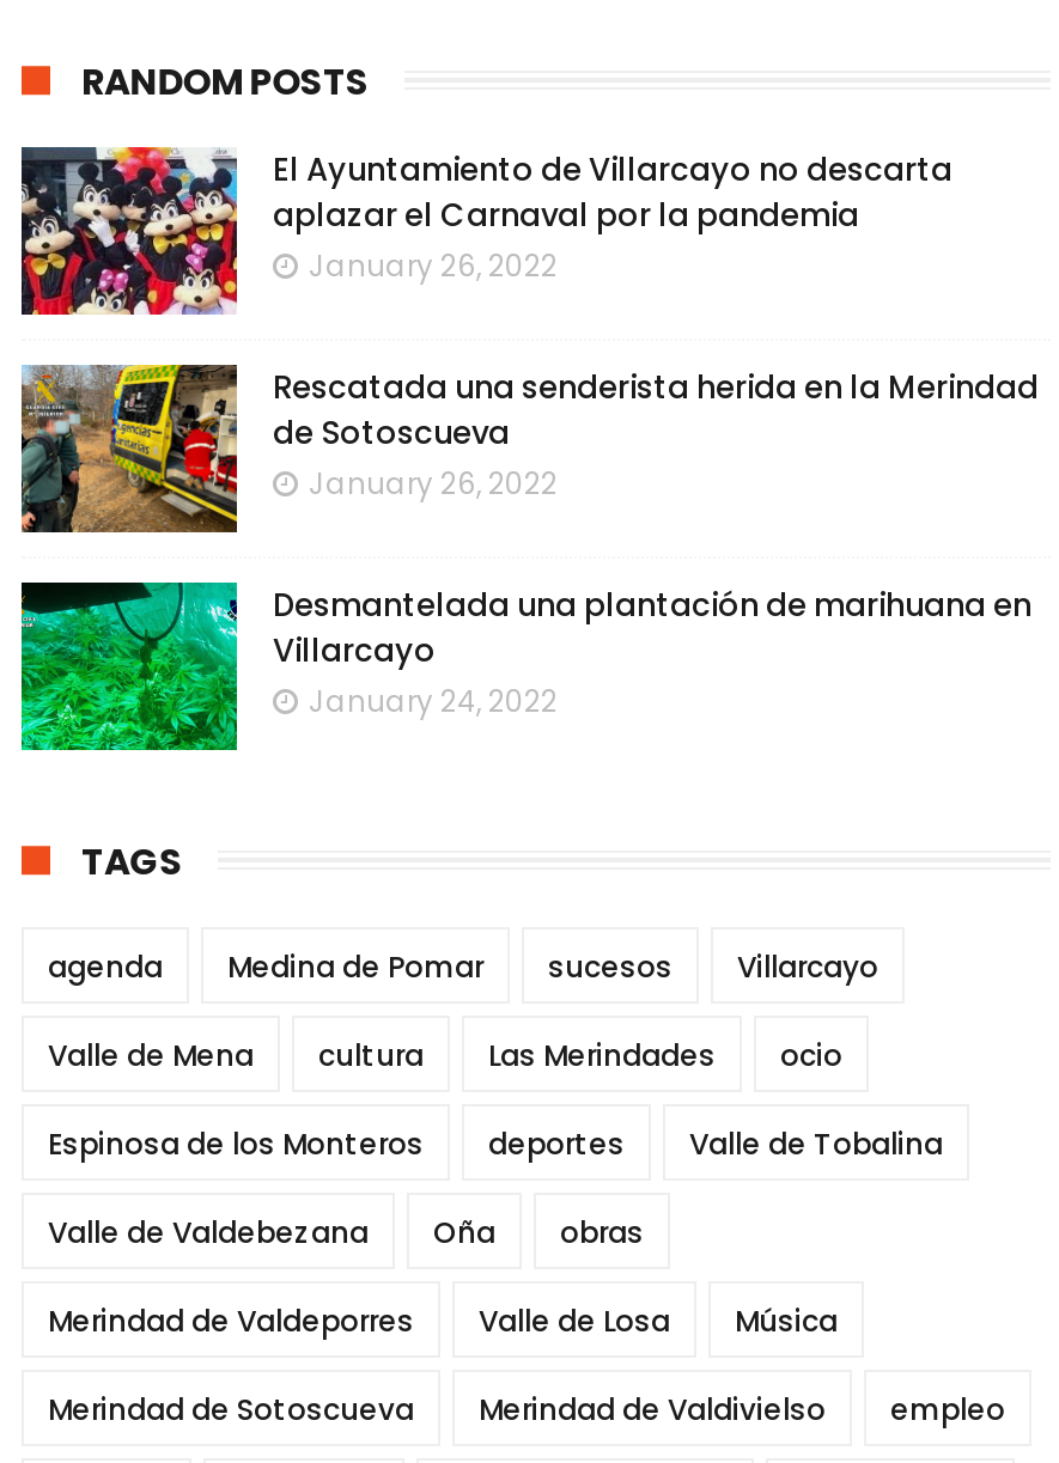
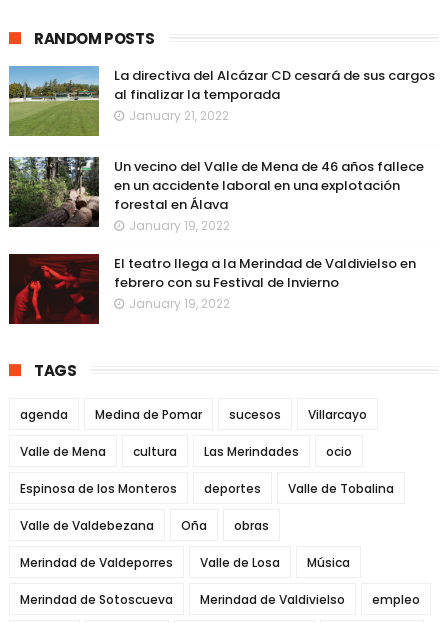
- [image]
- El Ayuntamiento de Villarcayo no descarta
- aplazar el Carnaval por la pandemia
- January 26, 2022
+ [image]
+ La directiva del Alcázar CD cesará de sus cargos
+ al finalizar la temporada
+ January 21, 2022

- [image]
- Rescatada una senderista herida en la Merindad
- de Sotoscueva
- January 26, 2022
+ [image]
+ Un vecino del Valle de Mena de 46 años fallece
+ en un accidente laboral en una explotación
+ forestal en Álava
+ January 19, 2022

- [image]
- Desmantelada una plantación de marihuana en
- Villarcayo
- January 24, 2022
+ [image]
+ El teatro llega a la Merindad de Valdivielso en
+ febrero con su Festival de Invierno
+ January 19, 2022
